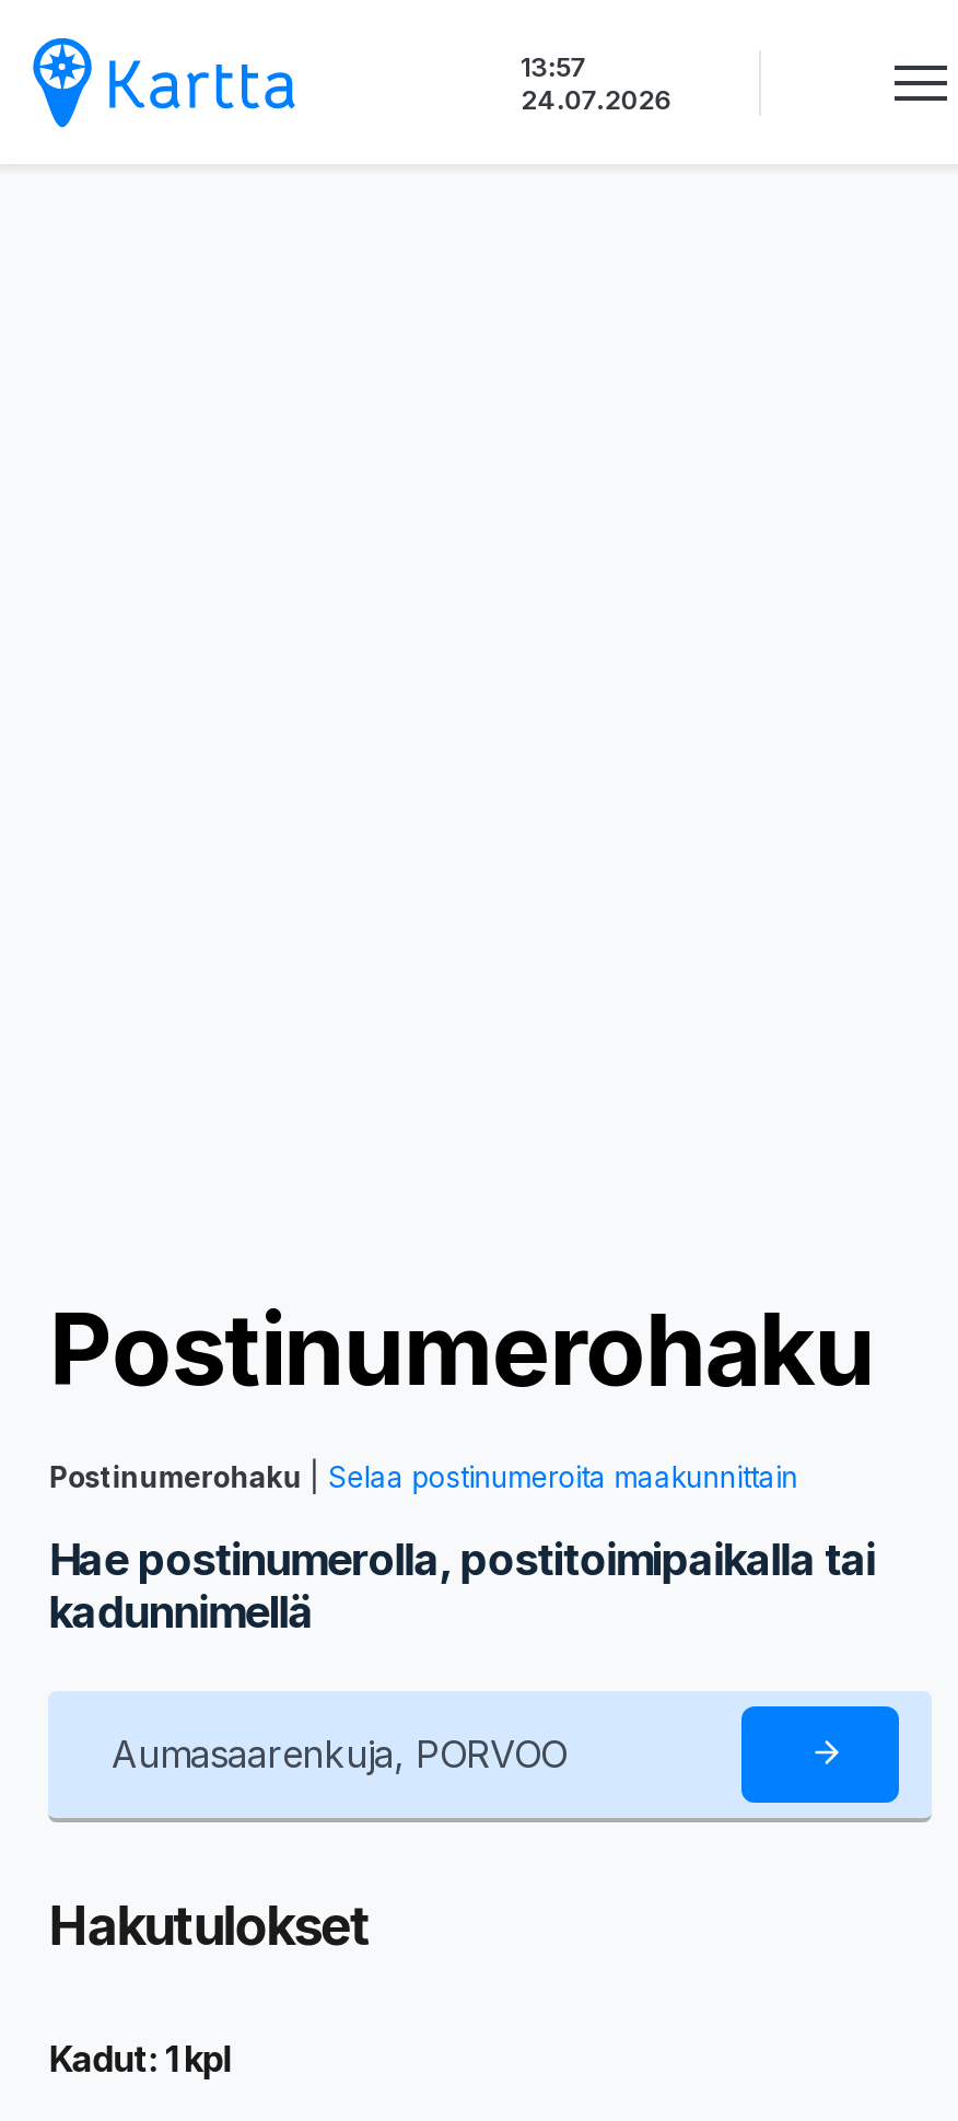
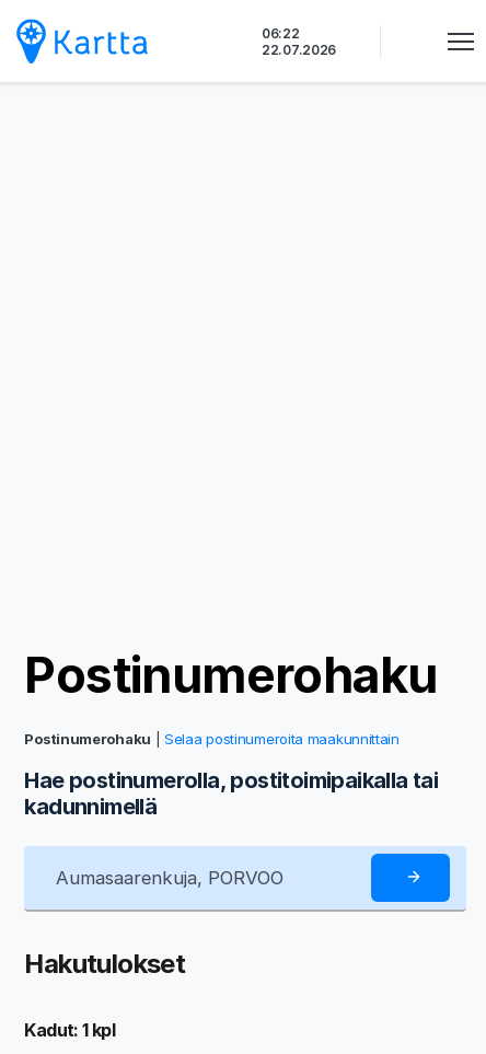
- 13:57
+ 06:22

- 24.07.2026
+ 22.07.2026
